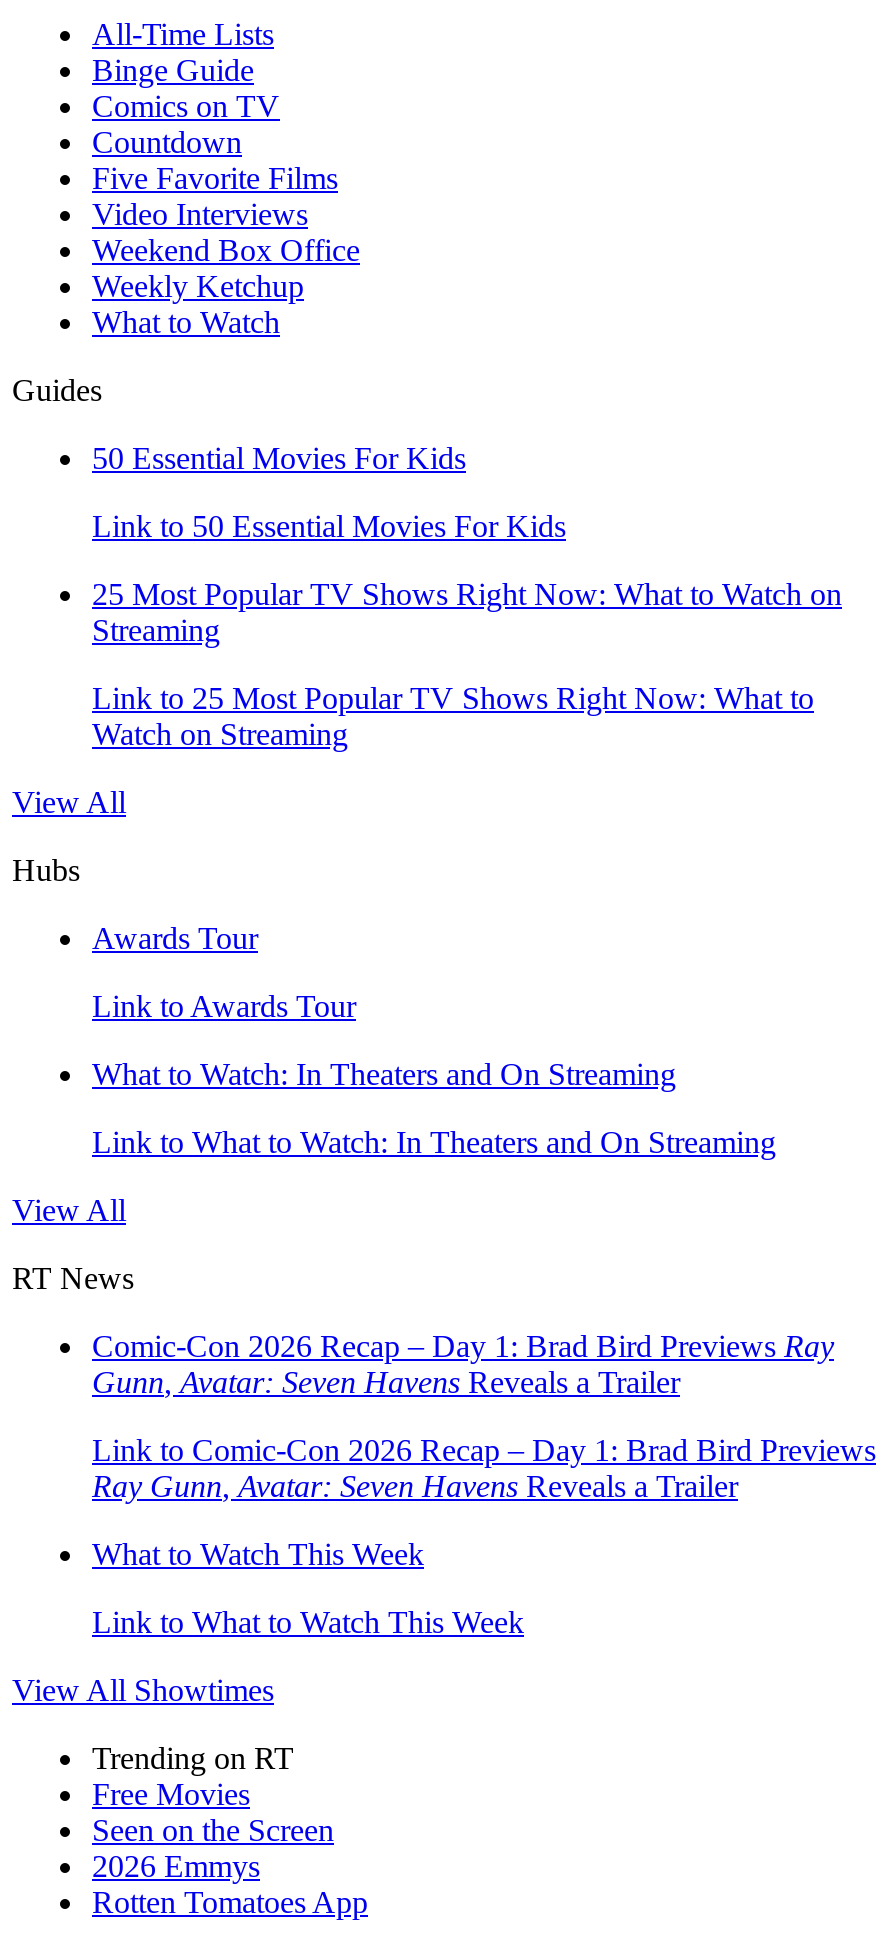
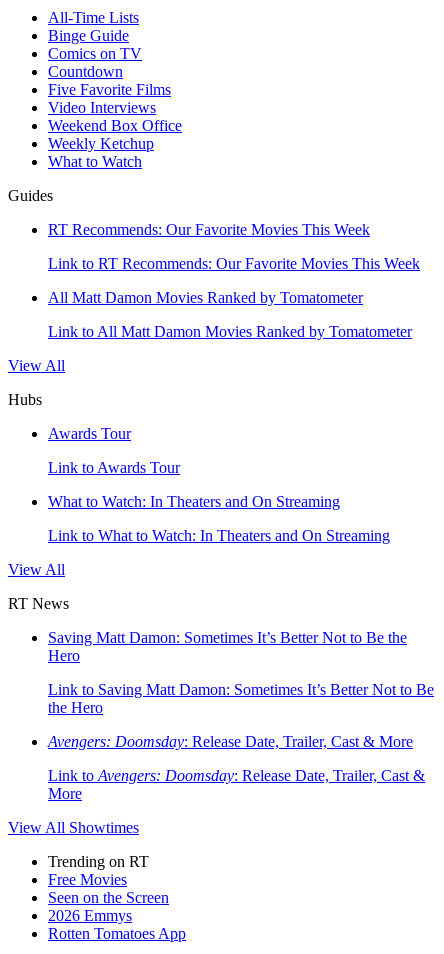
- 50 Essential Movies For Kids
+ RT Recommends: Our Favorite Movies This Week

- Link to 50 Essential Movies For Kids
+ Link to RT Recommends: Our Favorite Movies This Week

- 25 Most Popular TV Shows Right Now: What to Watch on
- Streaming
+ All Matt Damon Movies Ranked by Tomatometer

- Link to 25 Most Popular TV Shows Right Now: What to
- Watch on Streaming
+ Link to All Matt Damon Movies Ranked by Tomatometer

moved up: View All | Hubs | Awards Tour | Link to Awards Tour | What to Watch: In Theaters and On Streaming | Link to What to Watch: In Theaters and On Streaming | View All | RT News

- Comic-Con 2026 Recap – Day 1: Brad Bird Previews Ray
- Gunn, Avatar: Seven Havens Reveals a Trailer
+ Saving Matt Damon: Sometimes It’s Better Not to Be the
+ Hero

- Link to Comic-Con 2026 Recap – Day 1: Brad Bird Previews
- Ray Gunn, Avatar: Seven Havens Reveals a Trailer
+ Link to Saving Matt Damon: Sometimes It’s Better Not to Be
+ the Hero

- What to Watch This Week
+ Avengers: Doomsday: Release Date, Trailer, Cast & More

- Link to What to Watch This Week
+ Link to Avengers: Doomsday: Release Date, Trailer, Cast &
+ More
